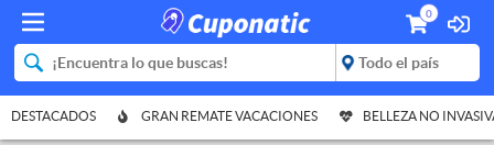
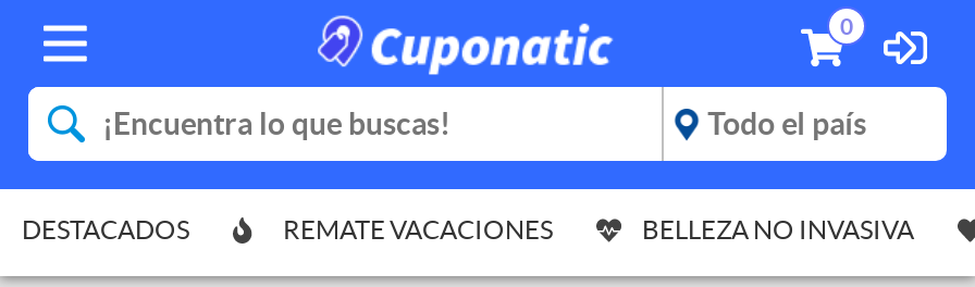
- GRAN REMATE VACACIONES
+ REMATE VACACIONES
